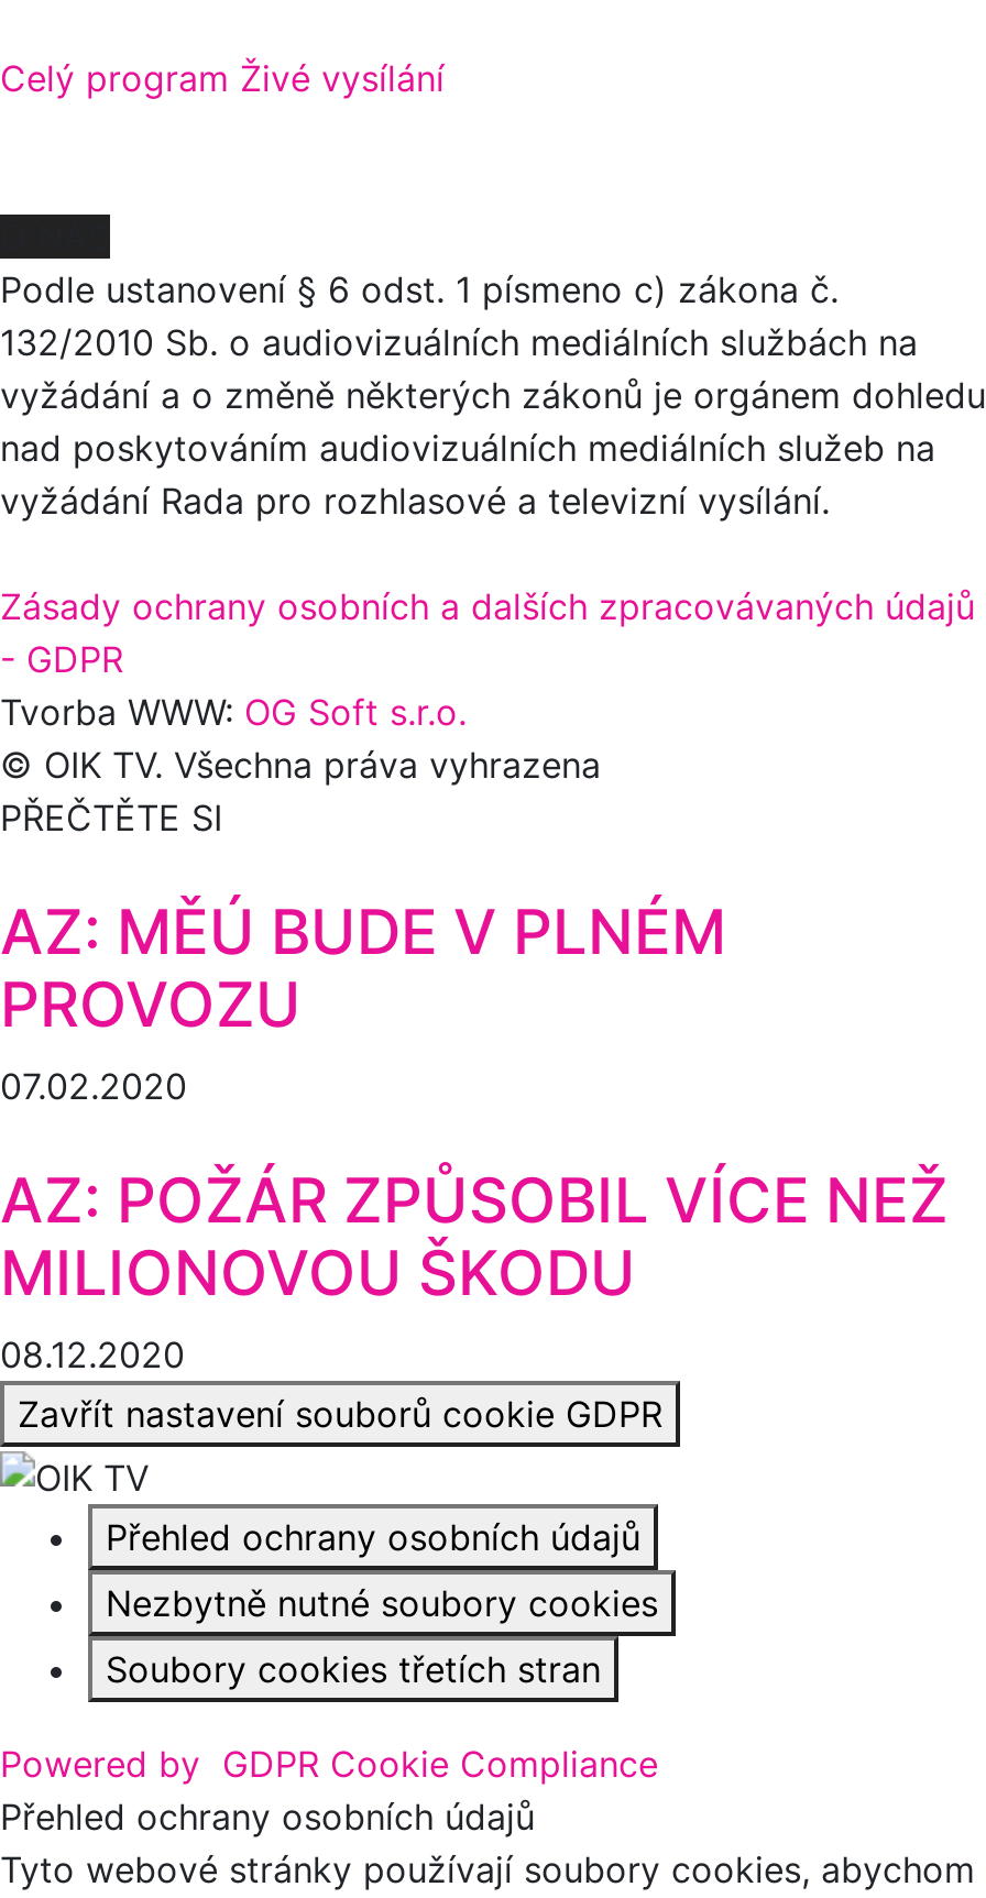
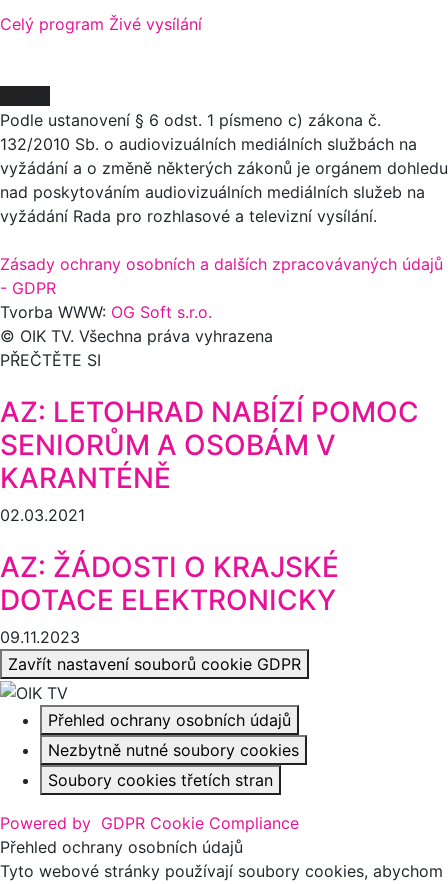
- AZ: MĚÚ BUDE V PLNÉM
- PROVOZU
- 07.02.2020
+ AZ: LETOHRAD NABÍZÍ POMOC
+ SENIORŮM A OSOBÁM V
+ KARANTÉNĚ
+ 02.03.2021

- AZ: POŽÁR ZPŮSOBIL VÍCE NEŽ
- MILIONOVOU ŠKODU
- 08.12.2020
+ AZ: ŽÁDOSTI O KRAJSKÉ
+ DOTACE ELEKTRONICKY
+ 09.11.2023
